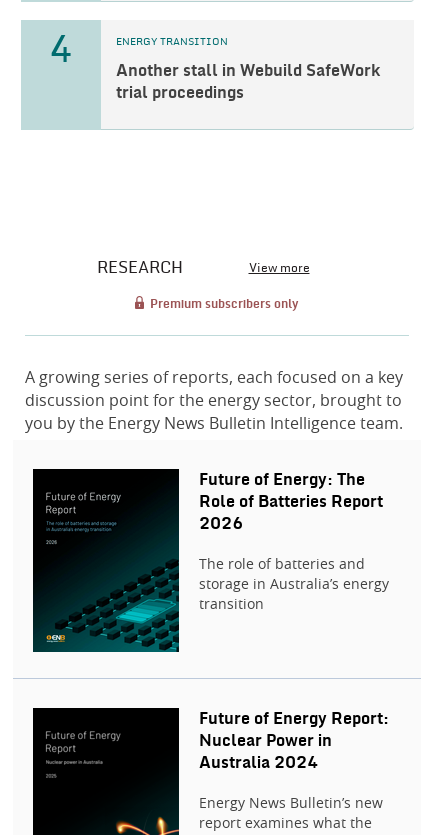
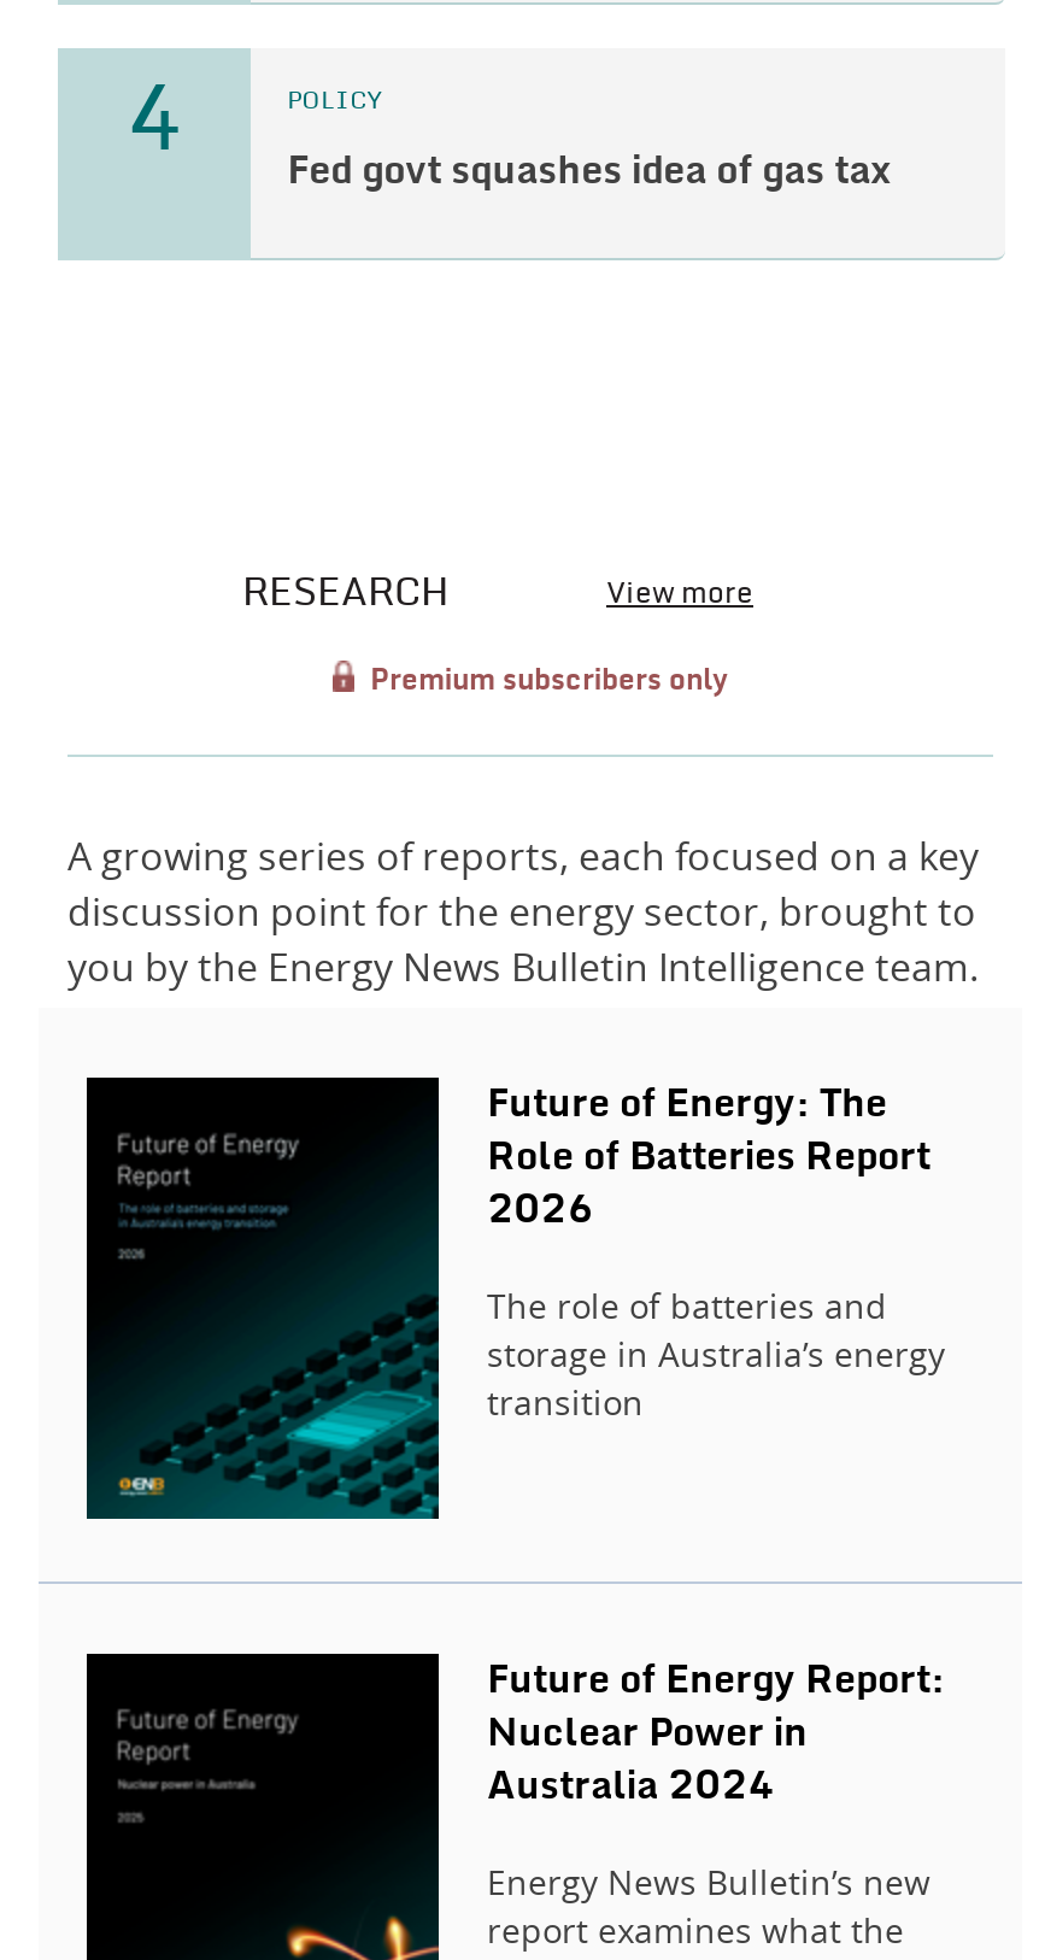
- ENERGY TRANSITION
+ POLICY

- Another stall in Webuild SafeWork
- trial proceedings
+ Fed govt squashes idea of gas tax
